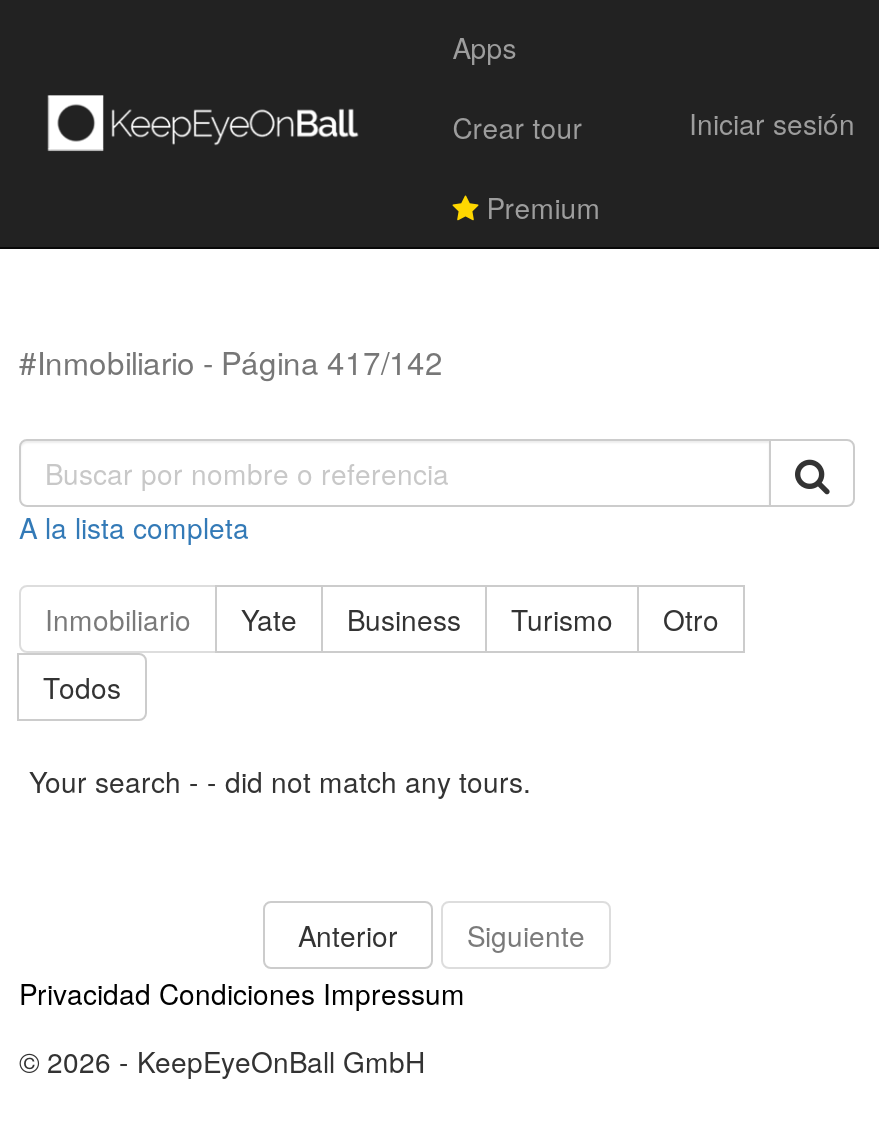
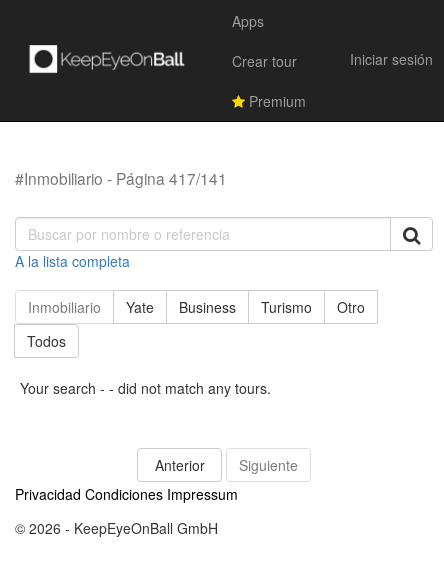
- #Inmobiliario - Página 417/142
+ #Inmobiliario - Página 417/141
